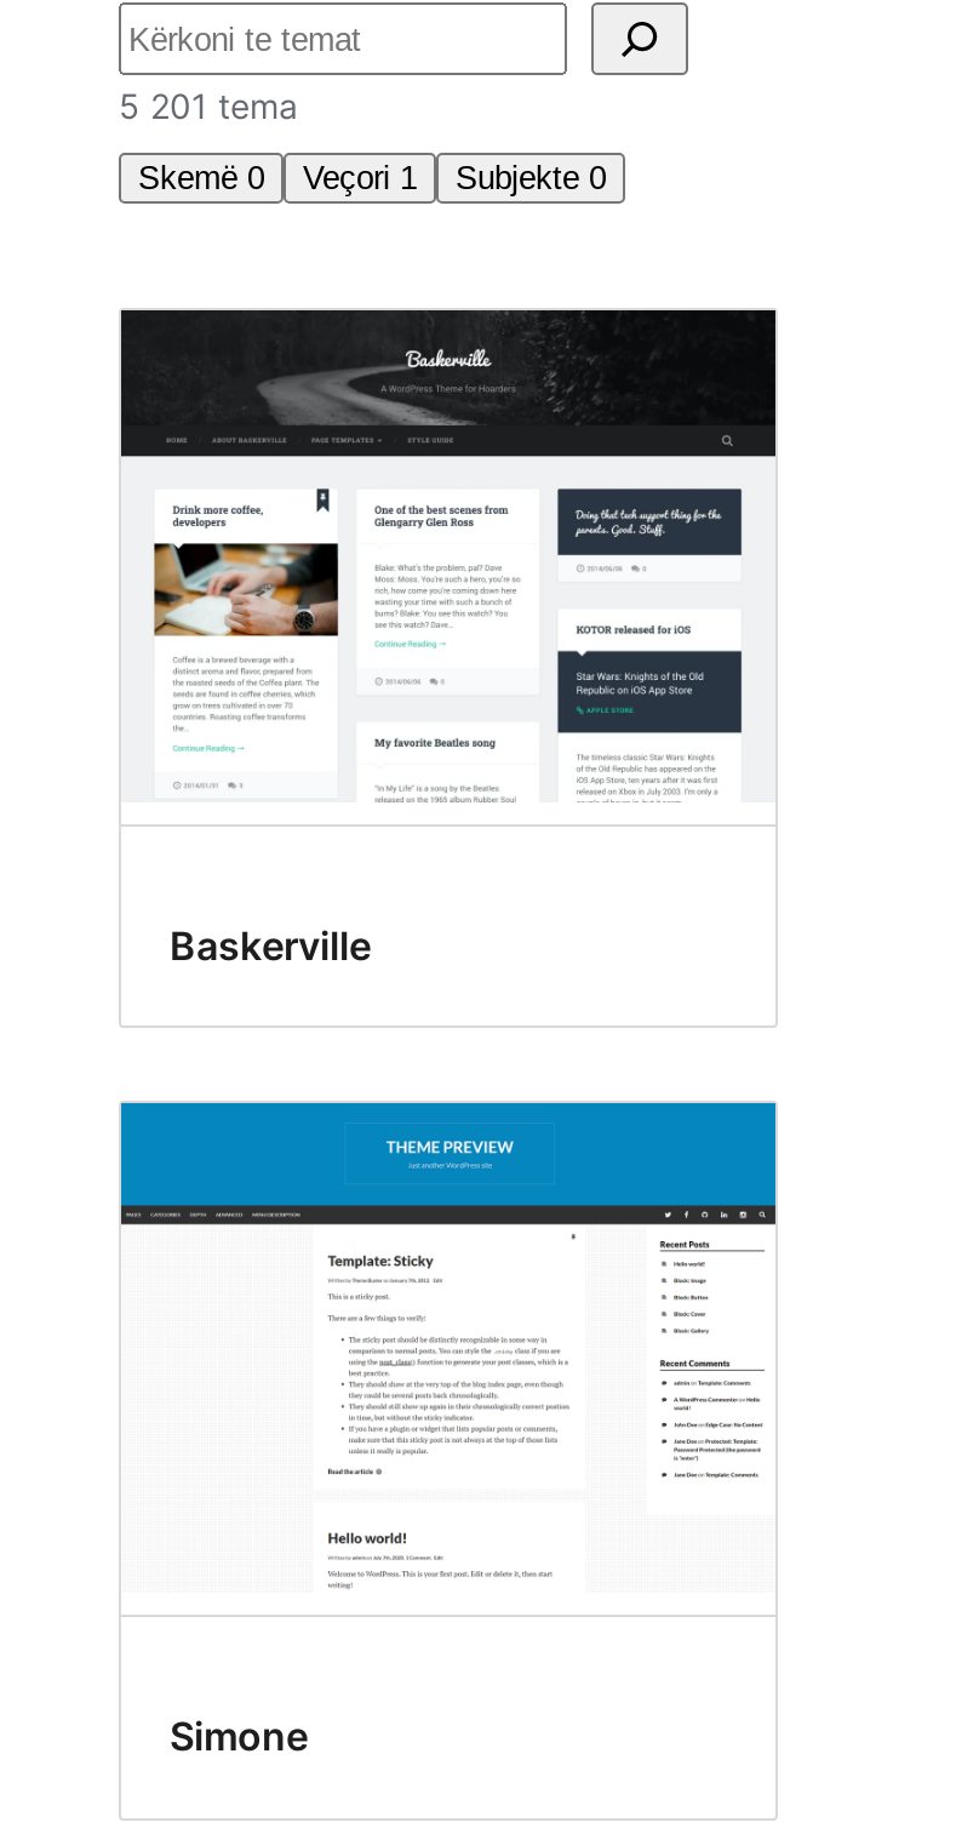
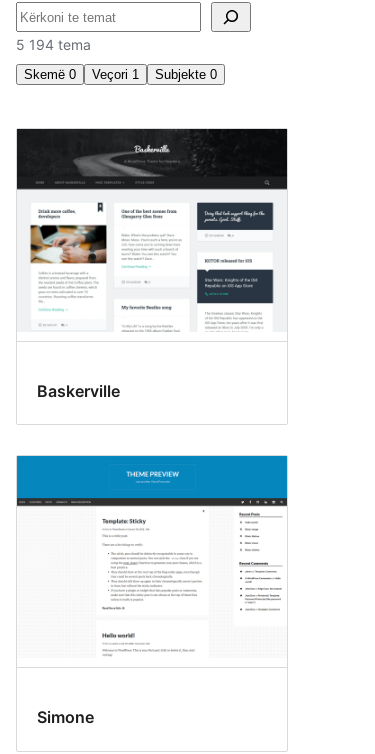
- 5 201 tema
+ 5 194 tema
